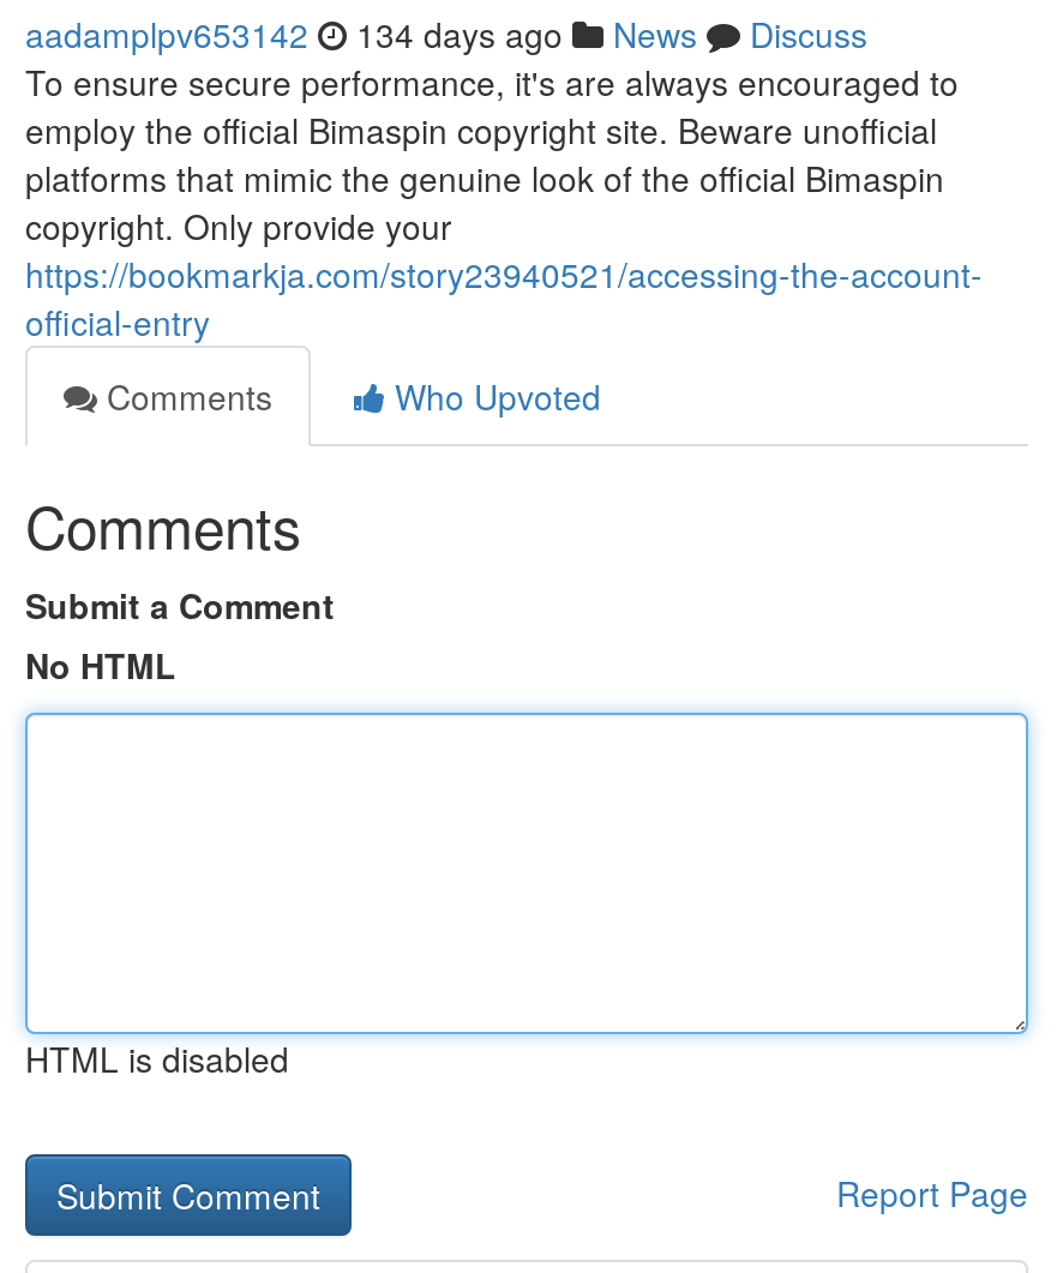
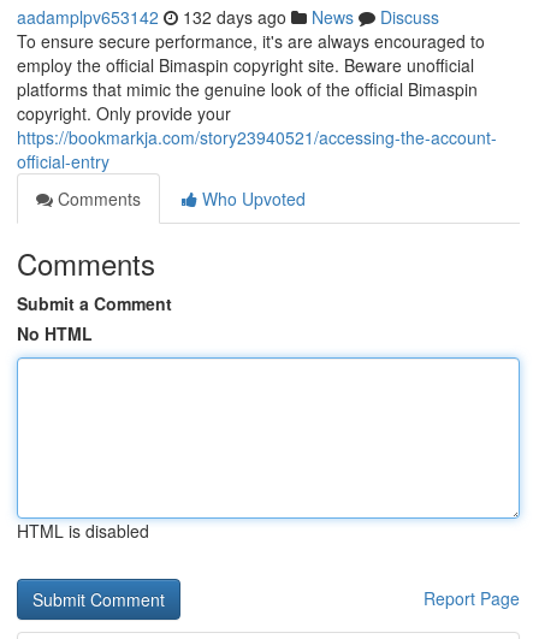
- aadamplpv653142 134 days ago News Discuss
+ aadamplpv653142 132 days ago News Discuss
